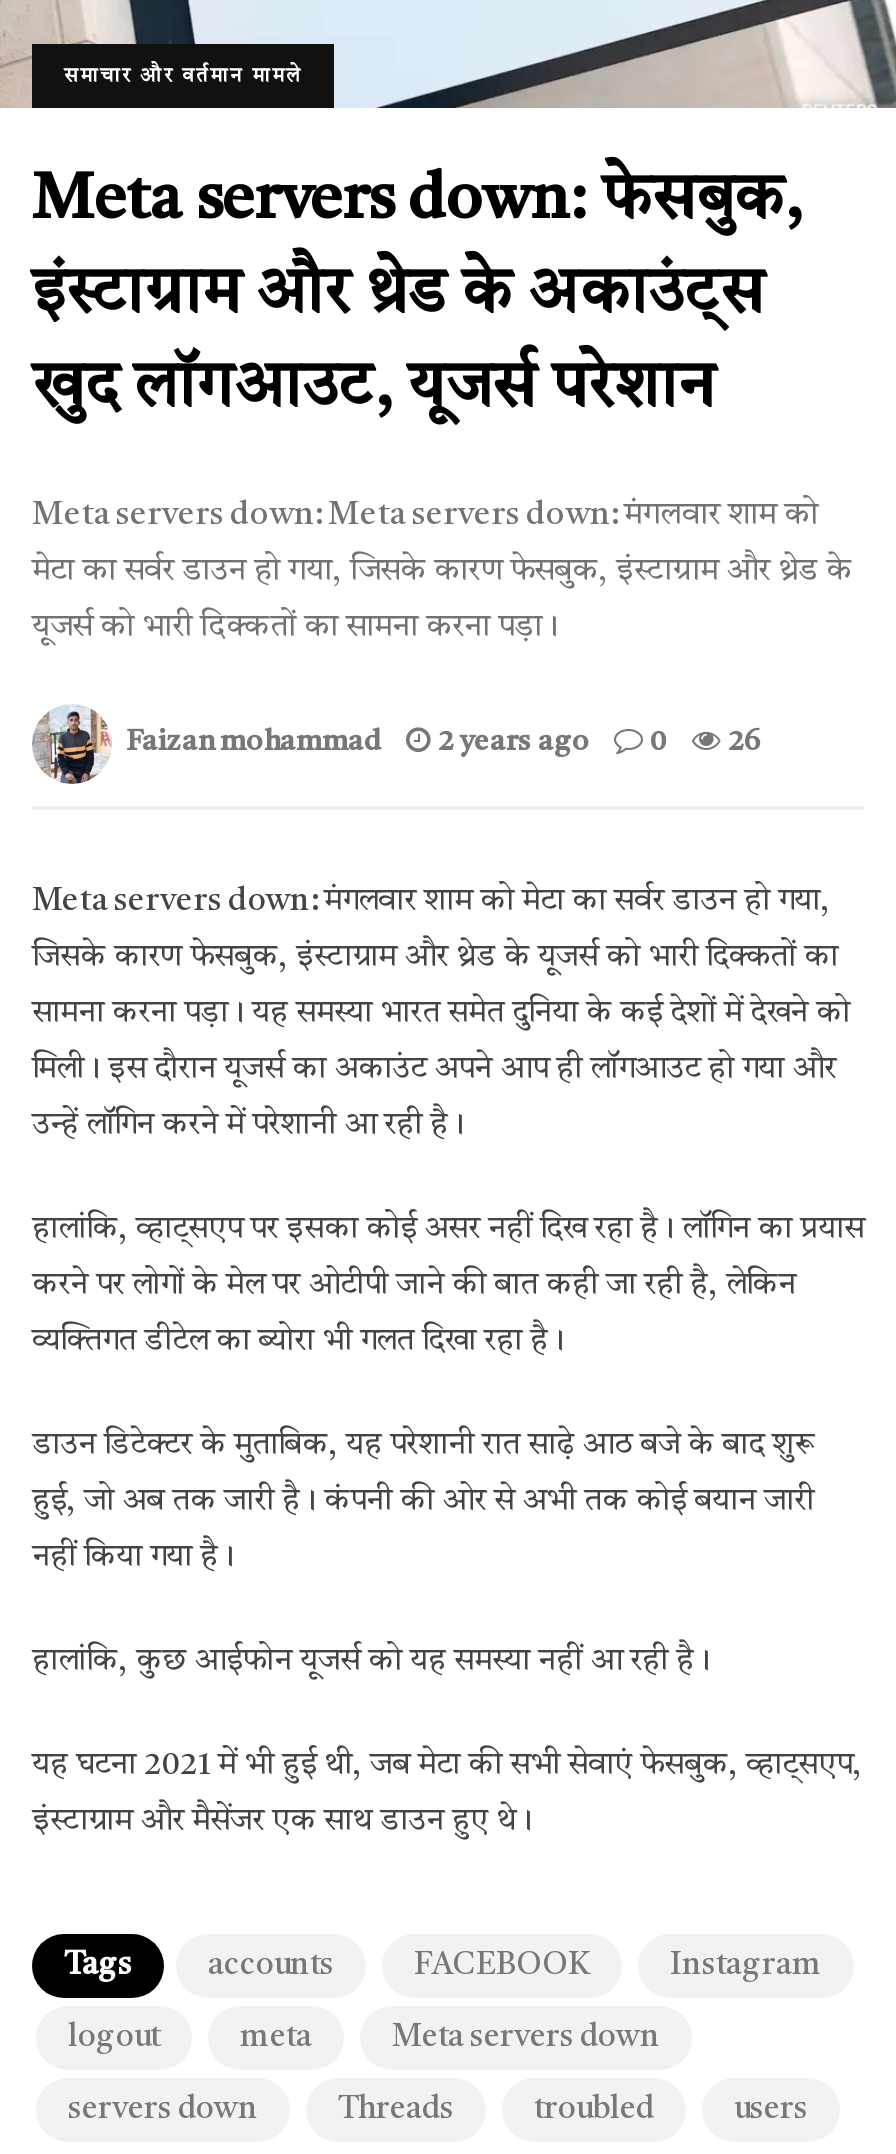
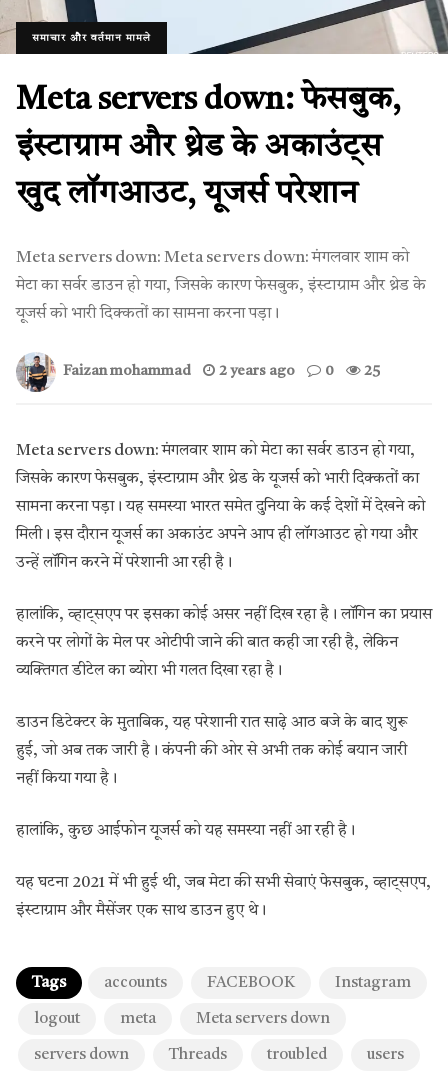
- Faizan mohammad 2 years ago 0 26
+ Faizan mohammad 2 years ago 0 25
